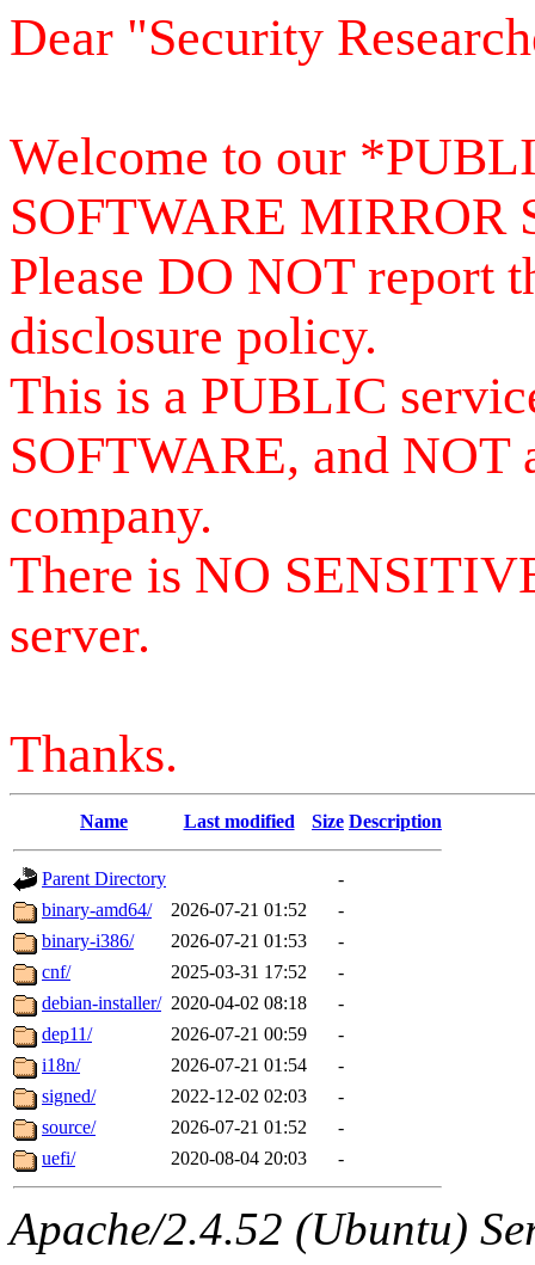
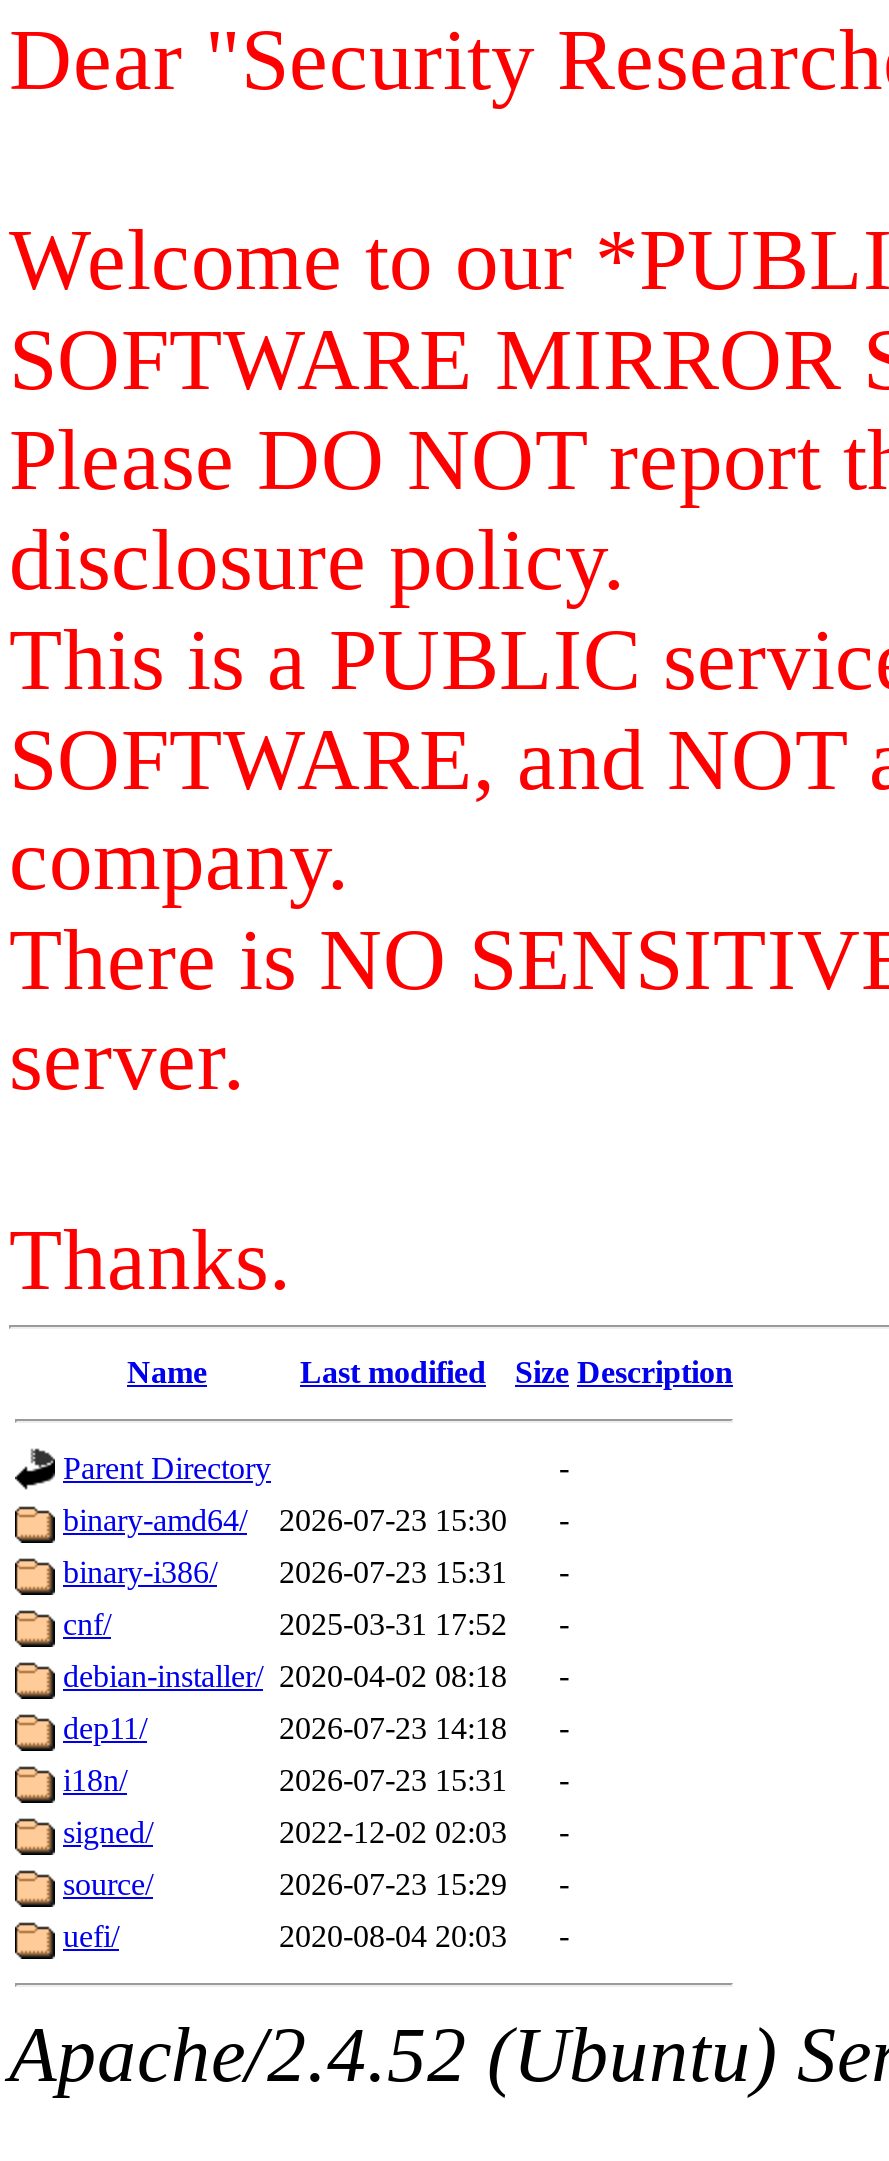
- 2026-07-21 01:52
+ 2026-07-23 15:30

- 2026-07-21 01:53
+ 2026-07-23 15:31

- 2026-07-21 00:59
+ 2026-07-23 14:18

- 2026-07-21 01:54
+ 2026-07-23 15:31

- 2026-07-21 01:52
+ 2026-07-23 15:29
